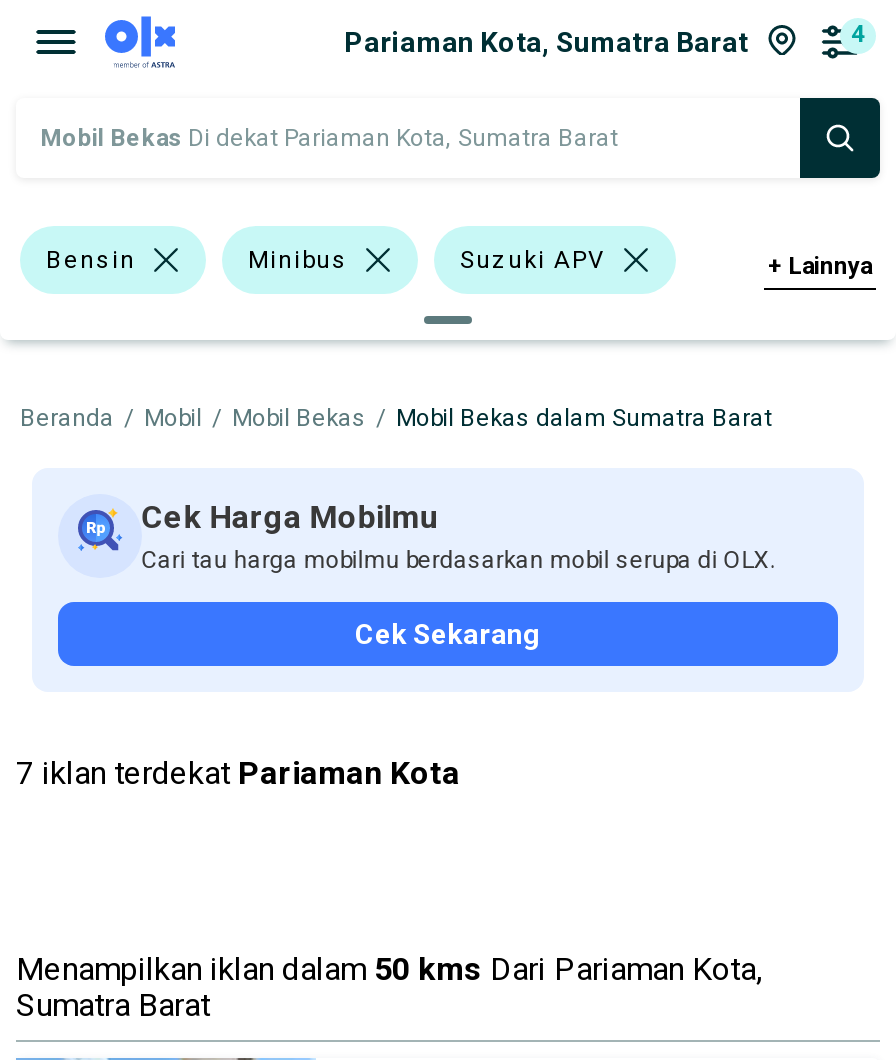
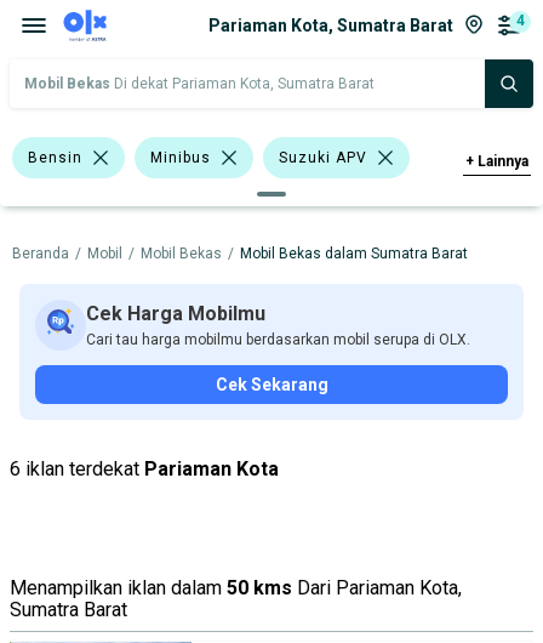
- 7 iklan terdekat Pariaman Kota
+ 6 iklan terdekat Pariaman Kota
